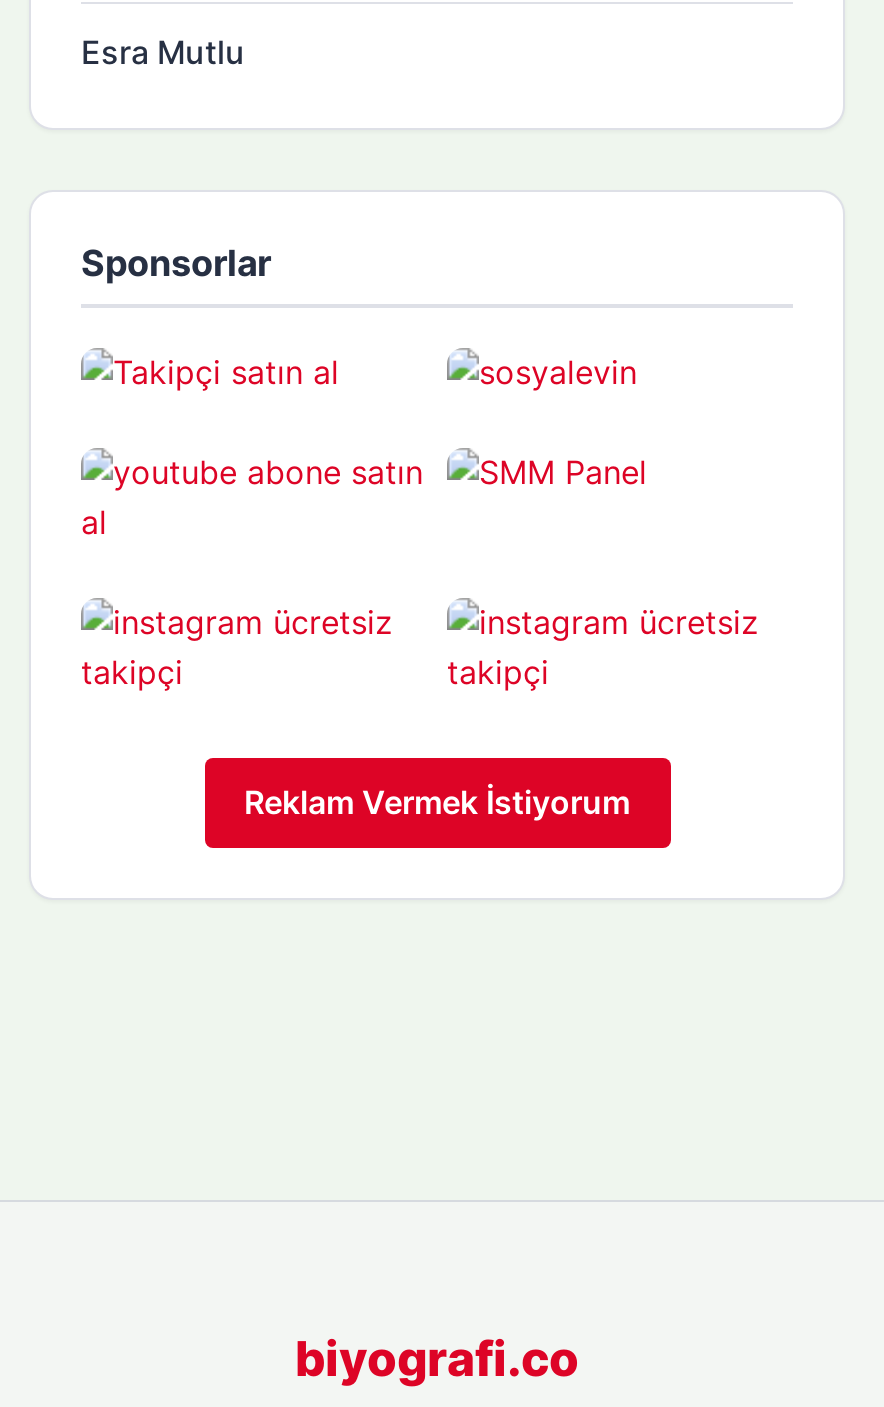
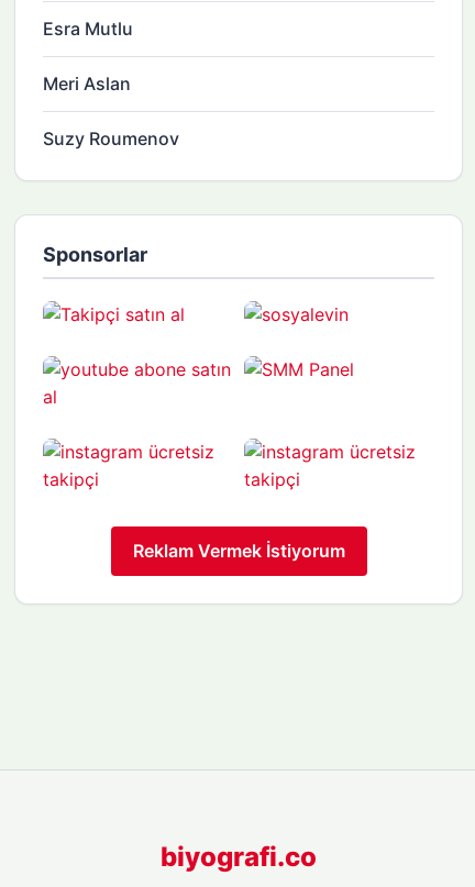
+ Meri Aslan
+ Suzy Roumenov
